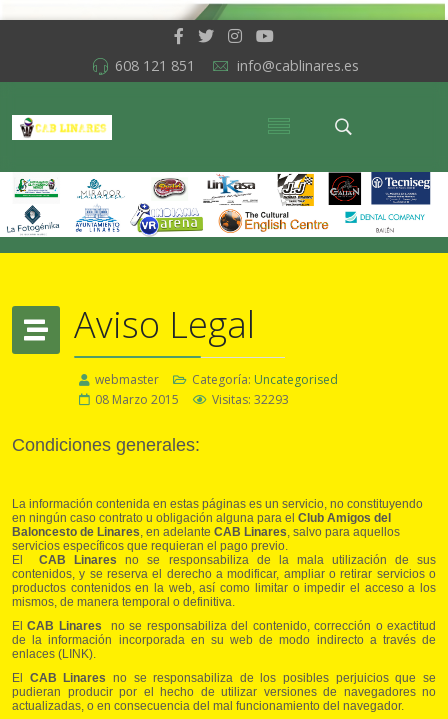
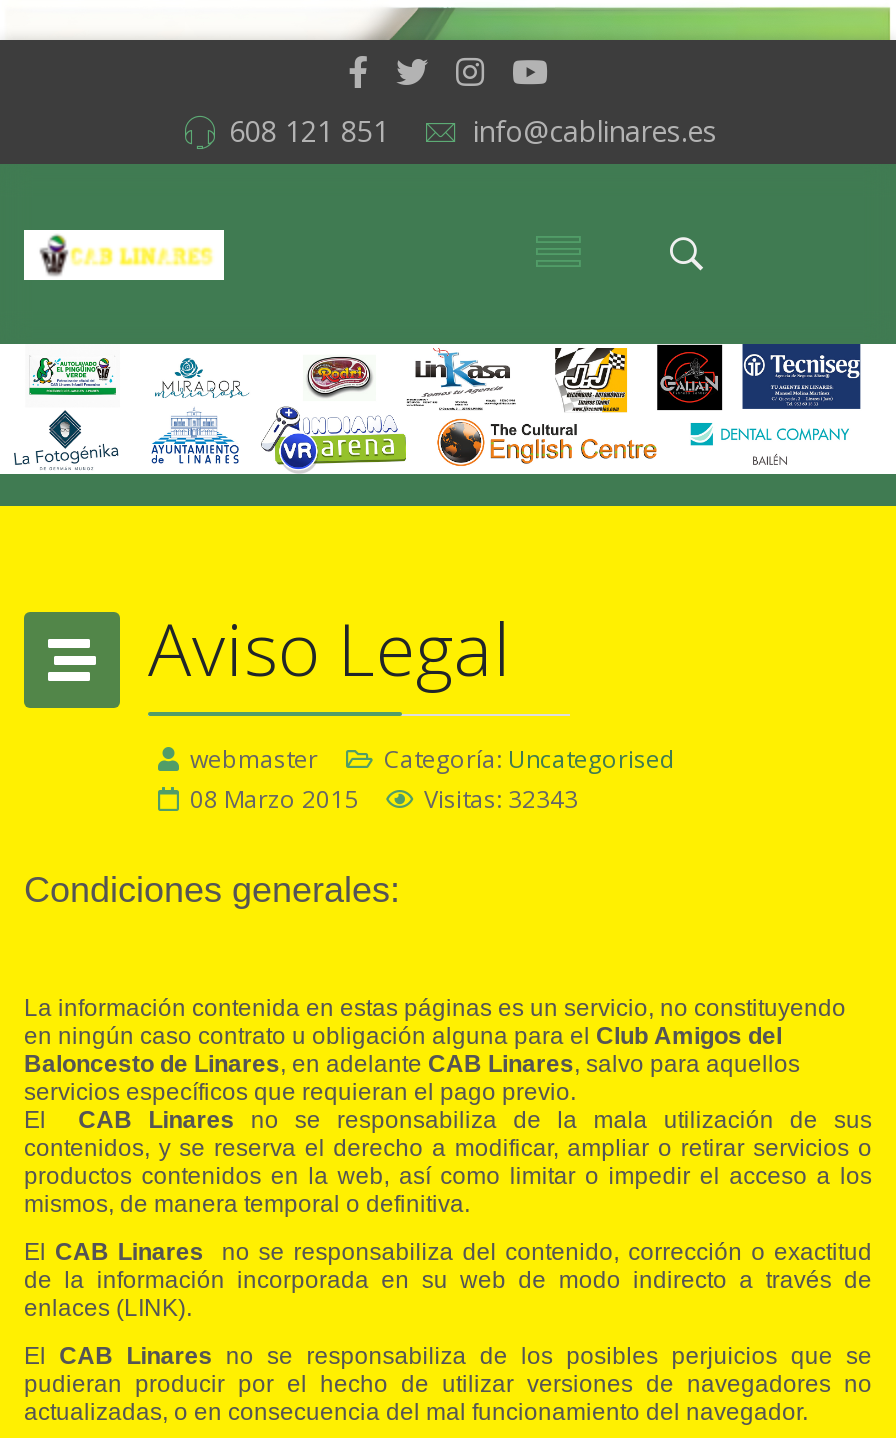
- 08 Marzo 2015 Visitas: 32293
+ 08 Marzo 2015 Visitas: 32343
